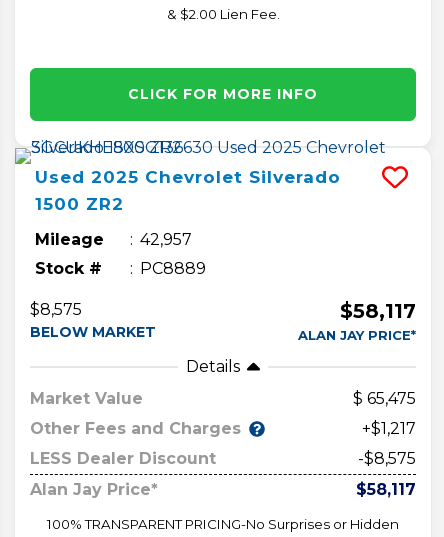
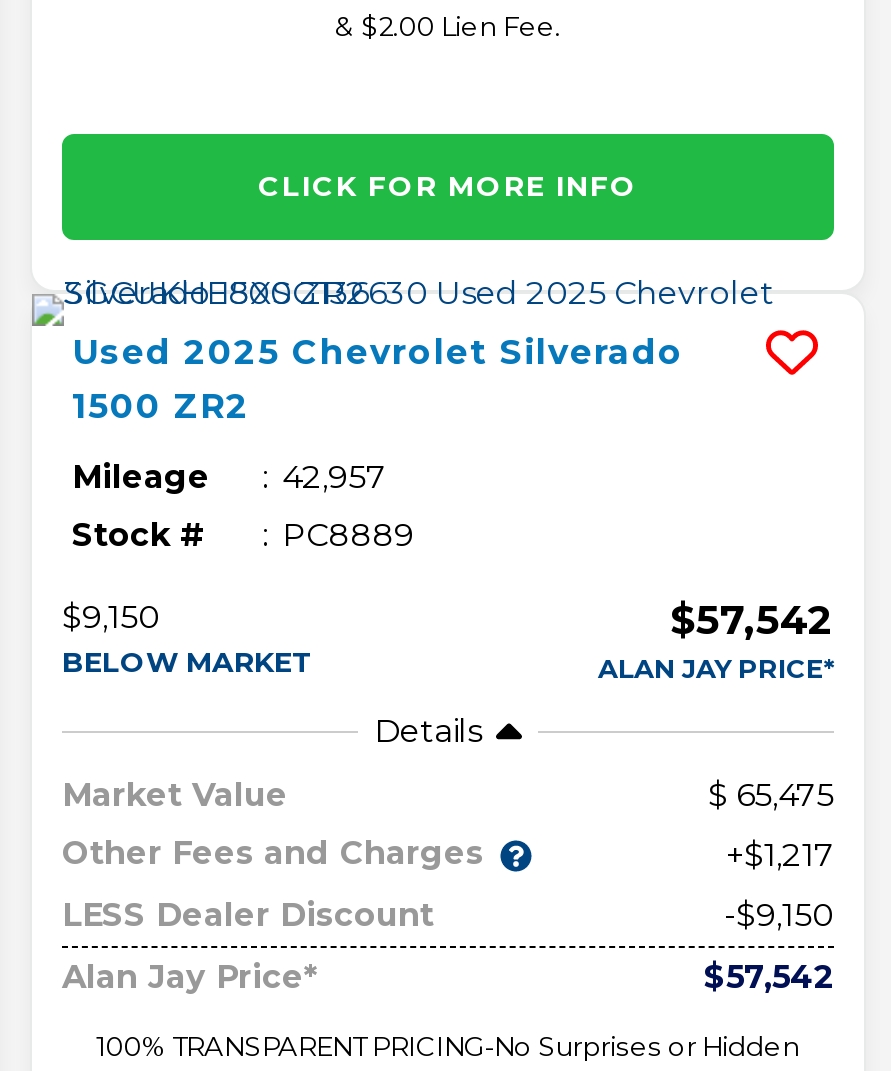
- $8,575
+ $9,150

- $58,117
+ $57,542

- -$8,575
+ -$9,150

- $58,117
+ $57,542
